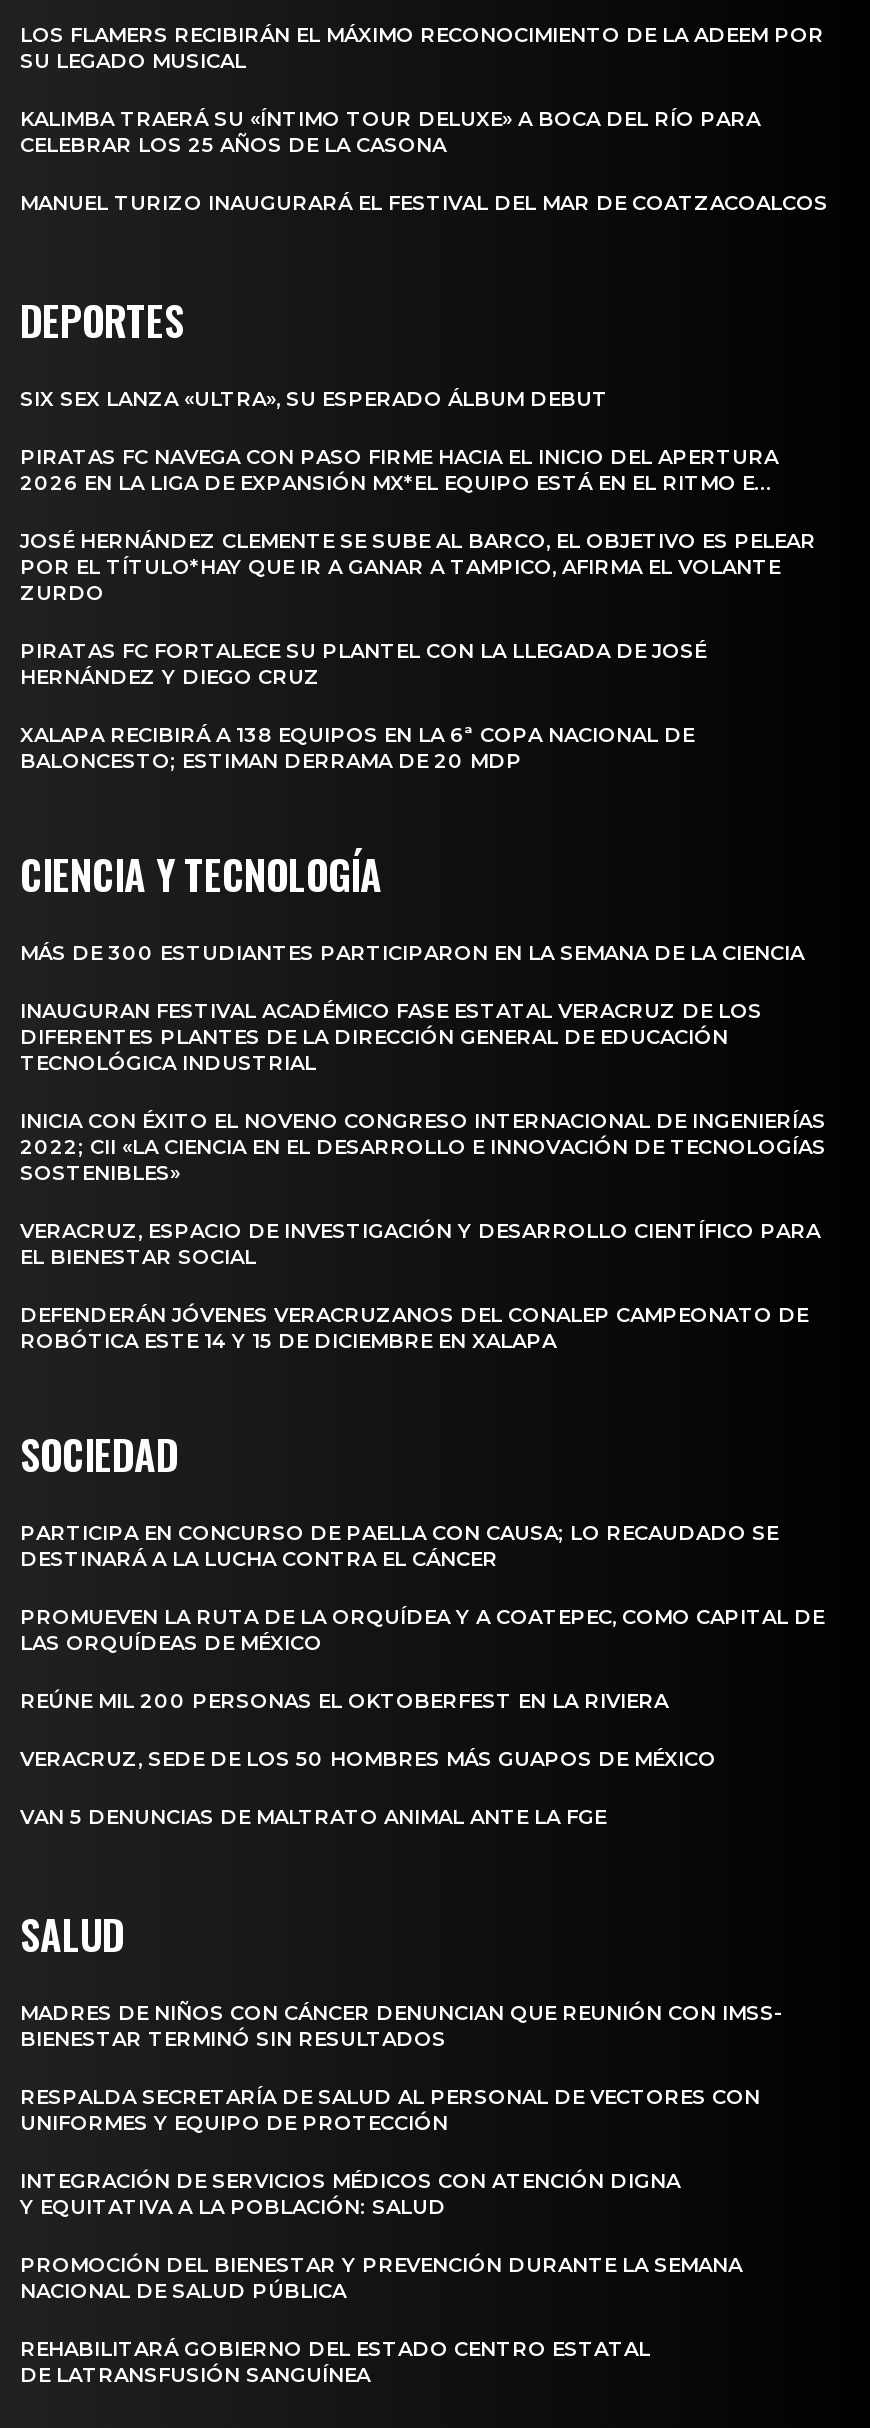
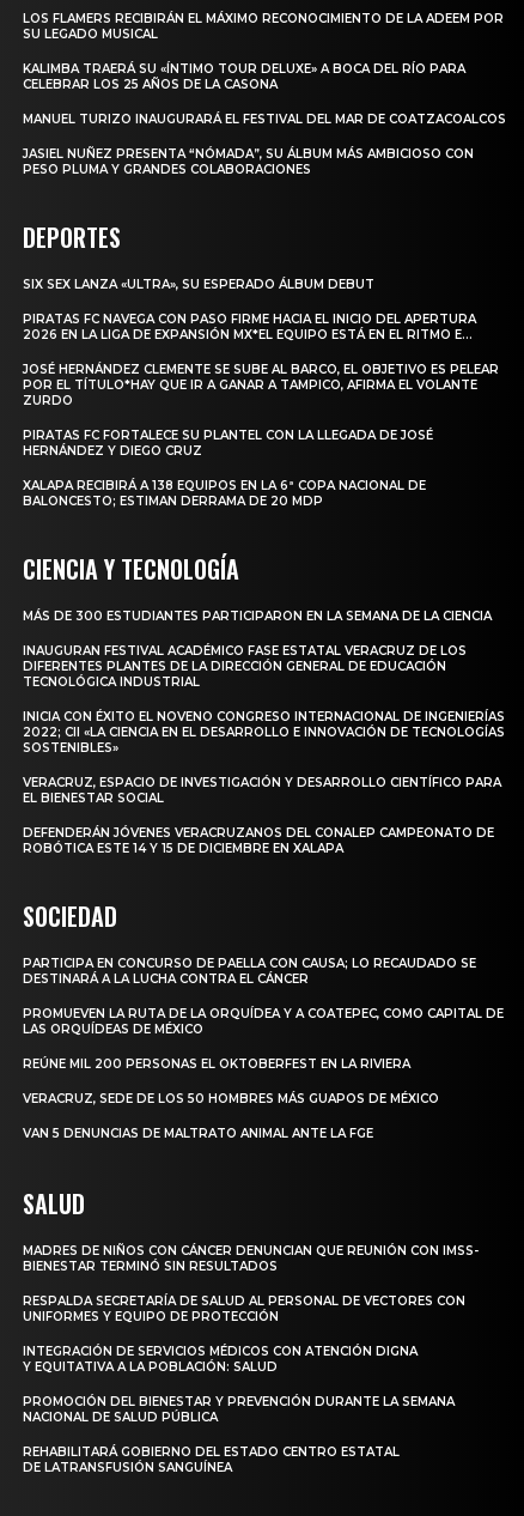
+ JASIEL NUÑEZ PRESENTA “NÓMADA”, SU ÁLBUM MÁS AMBICIOSO CON
+ PESO PLUMA Y GRANDES COLABORACIONES
